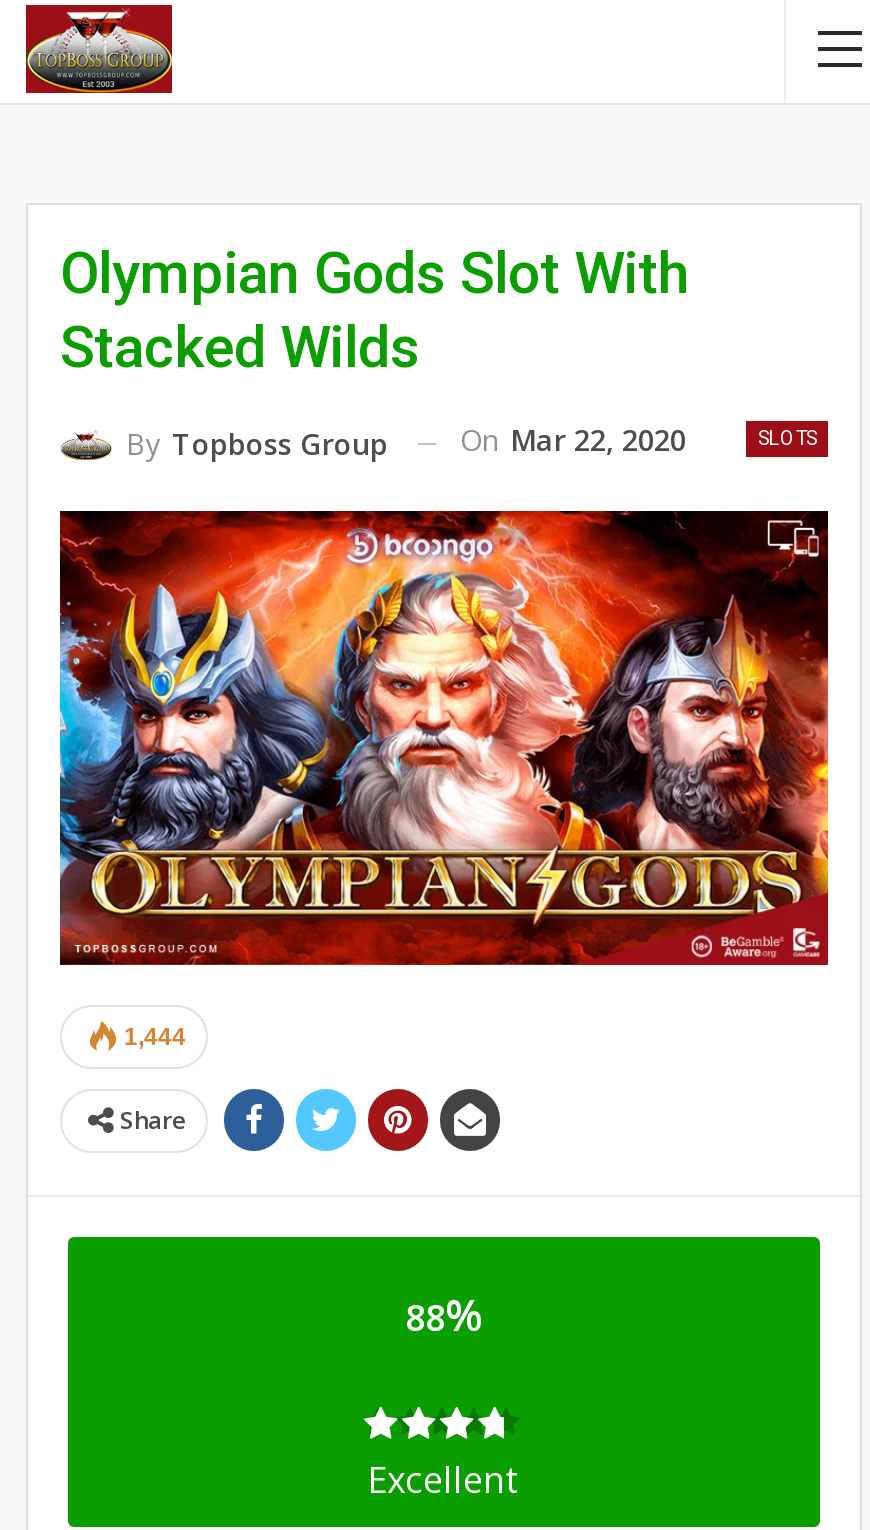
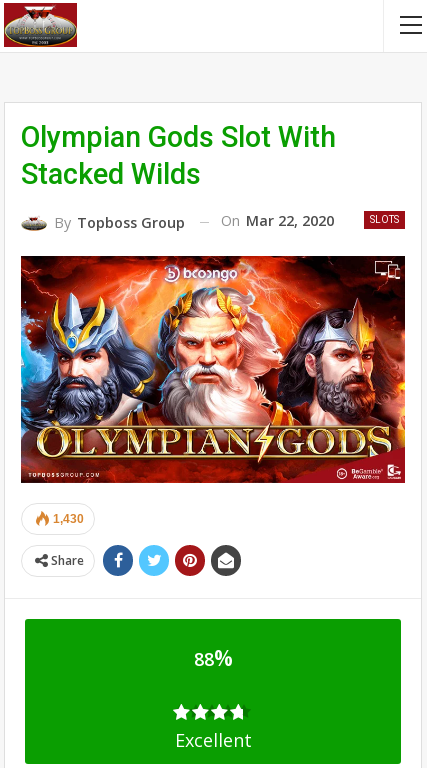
- 1,444
+ 1,430
